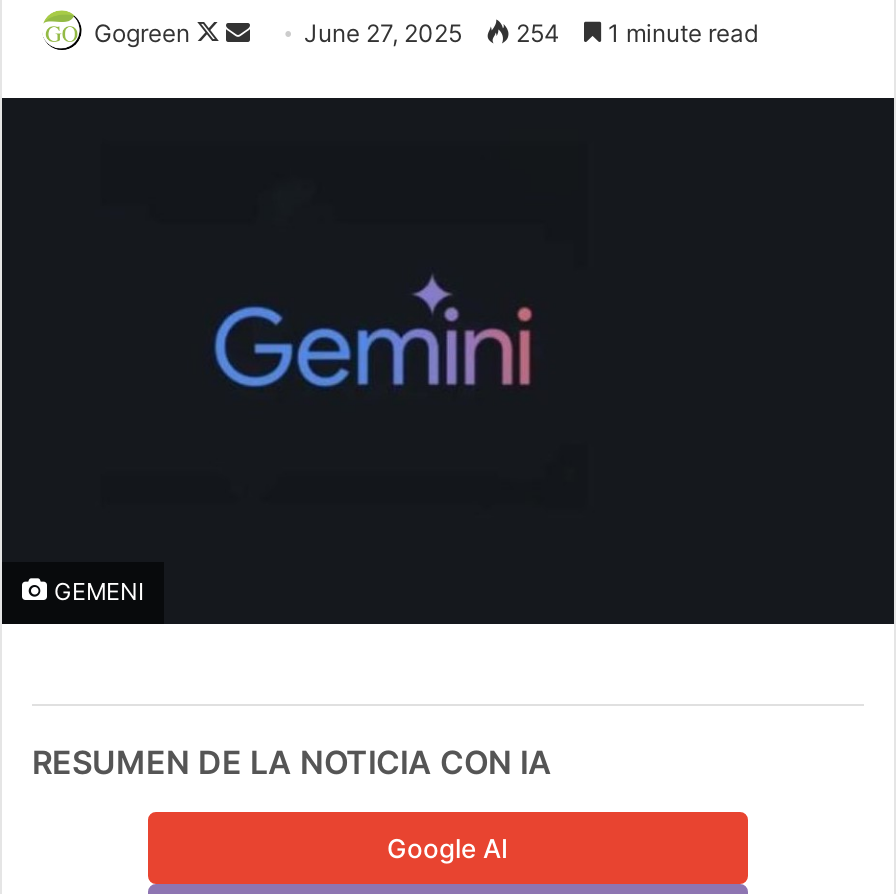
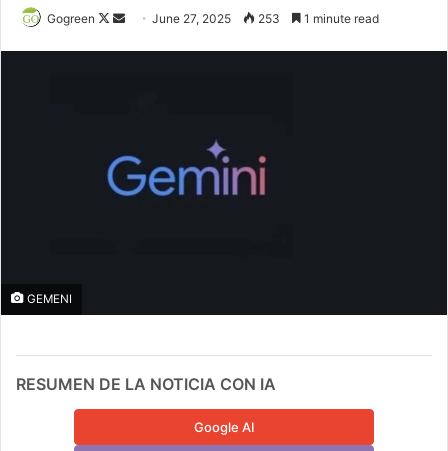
- 254
+ 253
